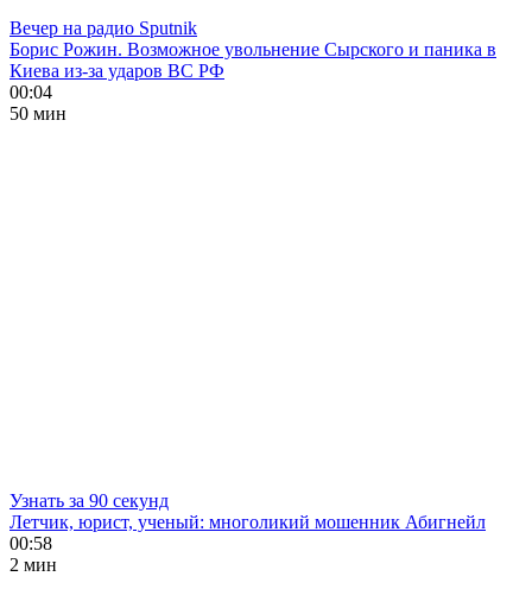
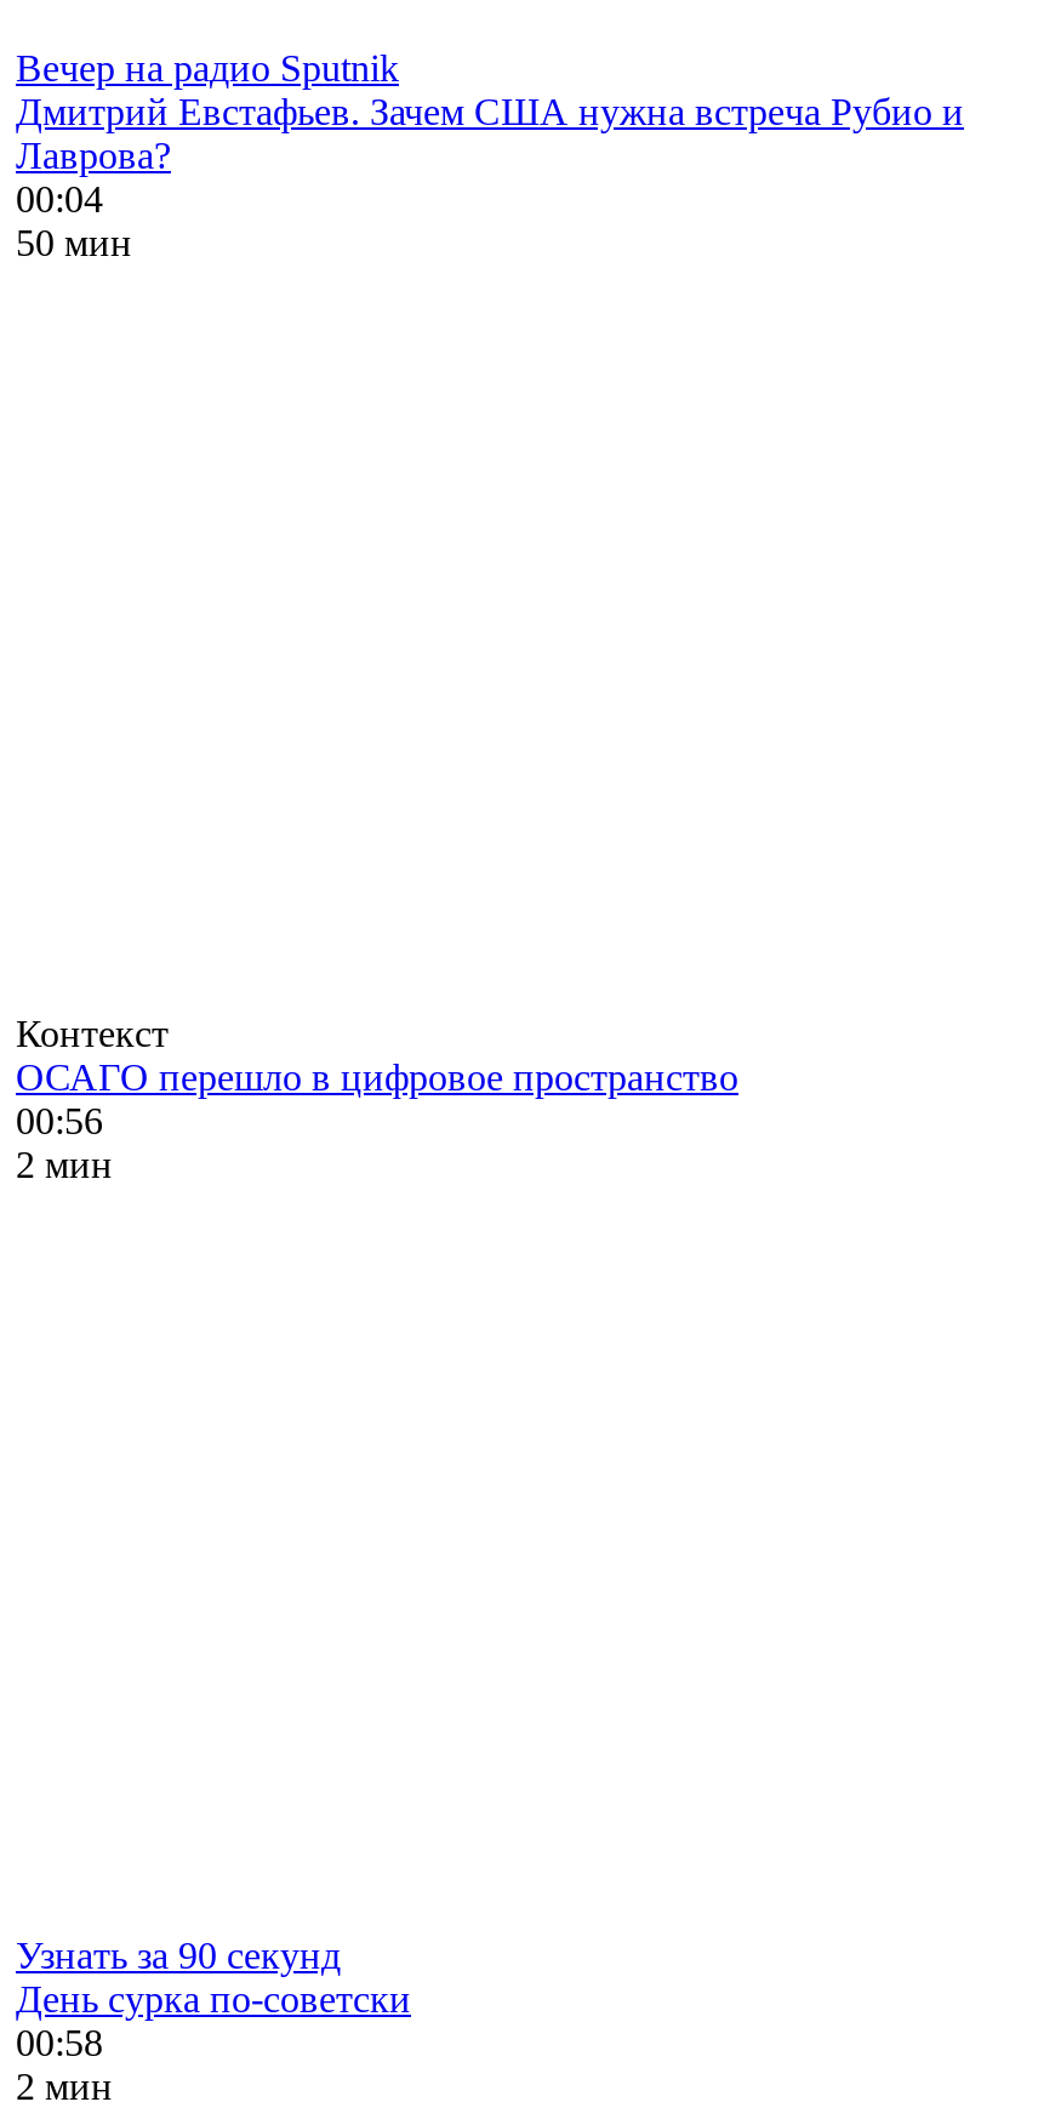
- Борис Рожин. Возможное увольнение Сырского и паника в
- Киева из-за ударов ВС РФ
+ Дмитрий Евстафьев. Зачем США нужна встреча Рубио и
+ Лаврова?

+ Контекст
+ ОСАГО перешло в цифровое пространство
+ 00:56
+ 2 мин

- Летчик, юрист, ученый: многоликий мошенник Абигнейл
+ День сурка по-советски
